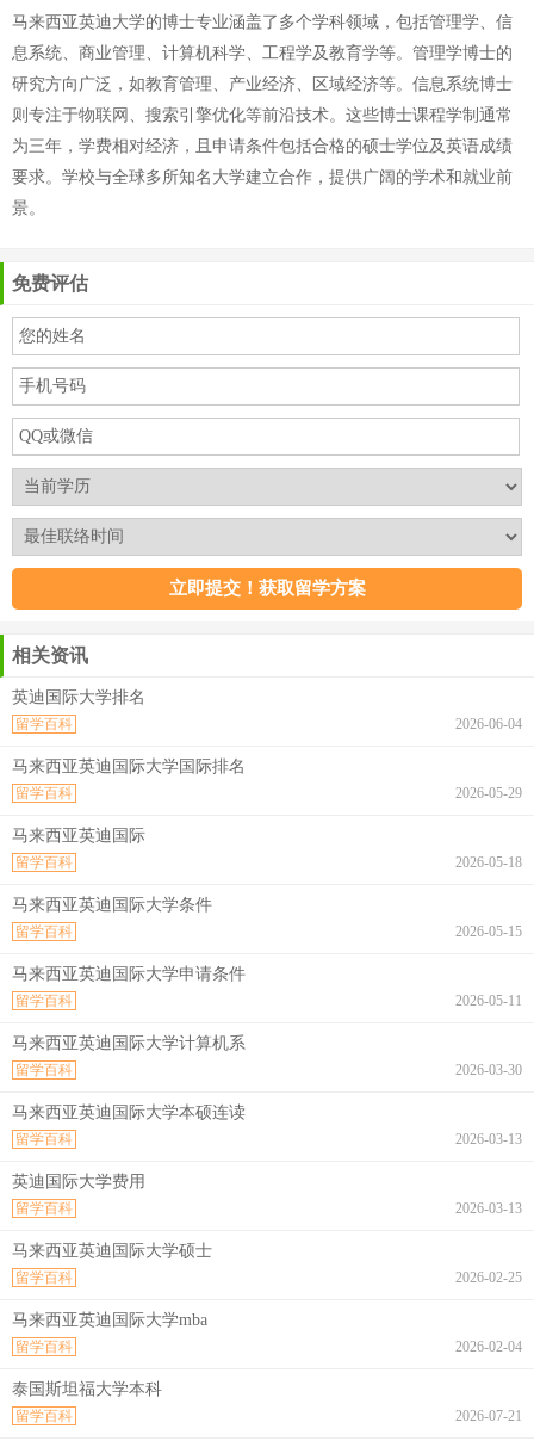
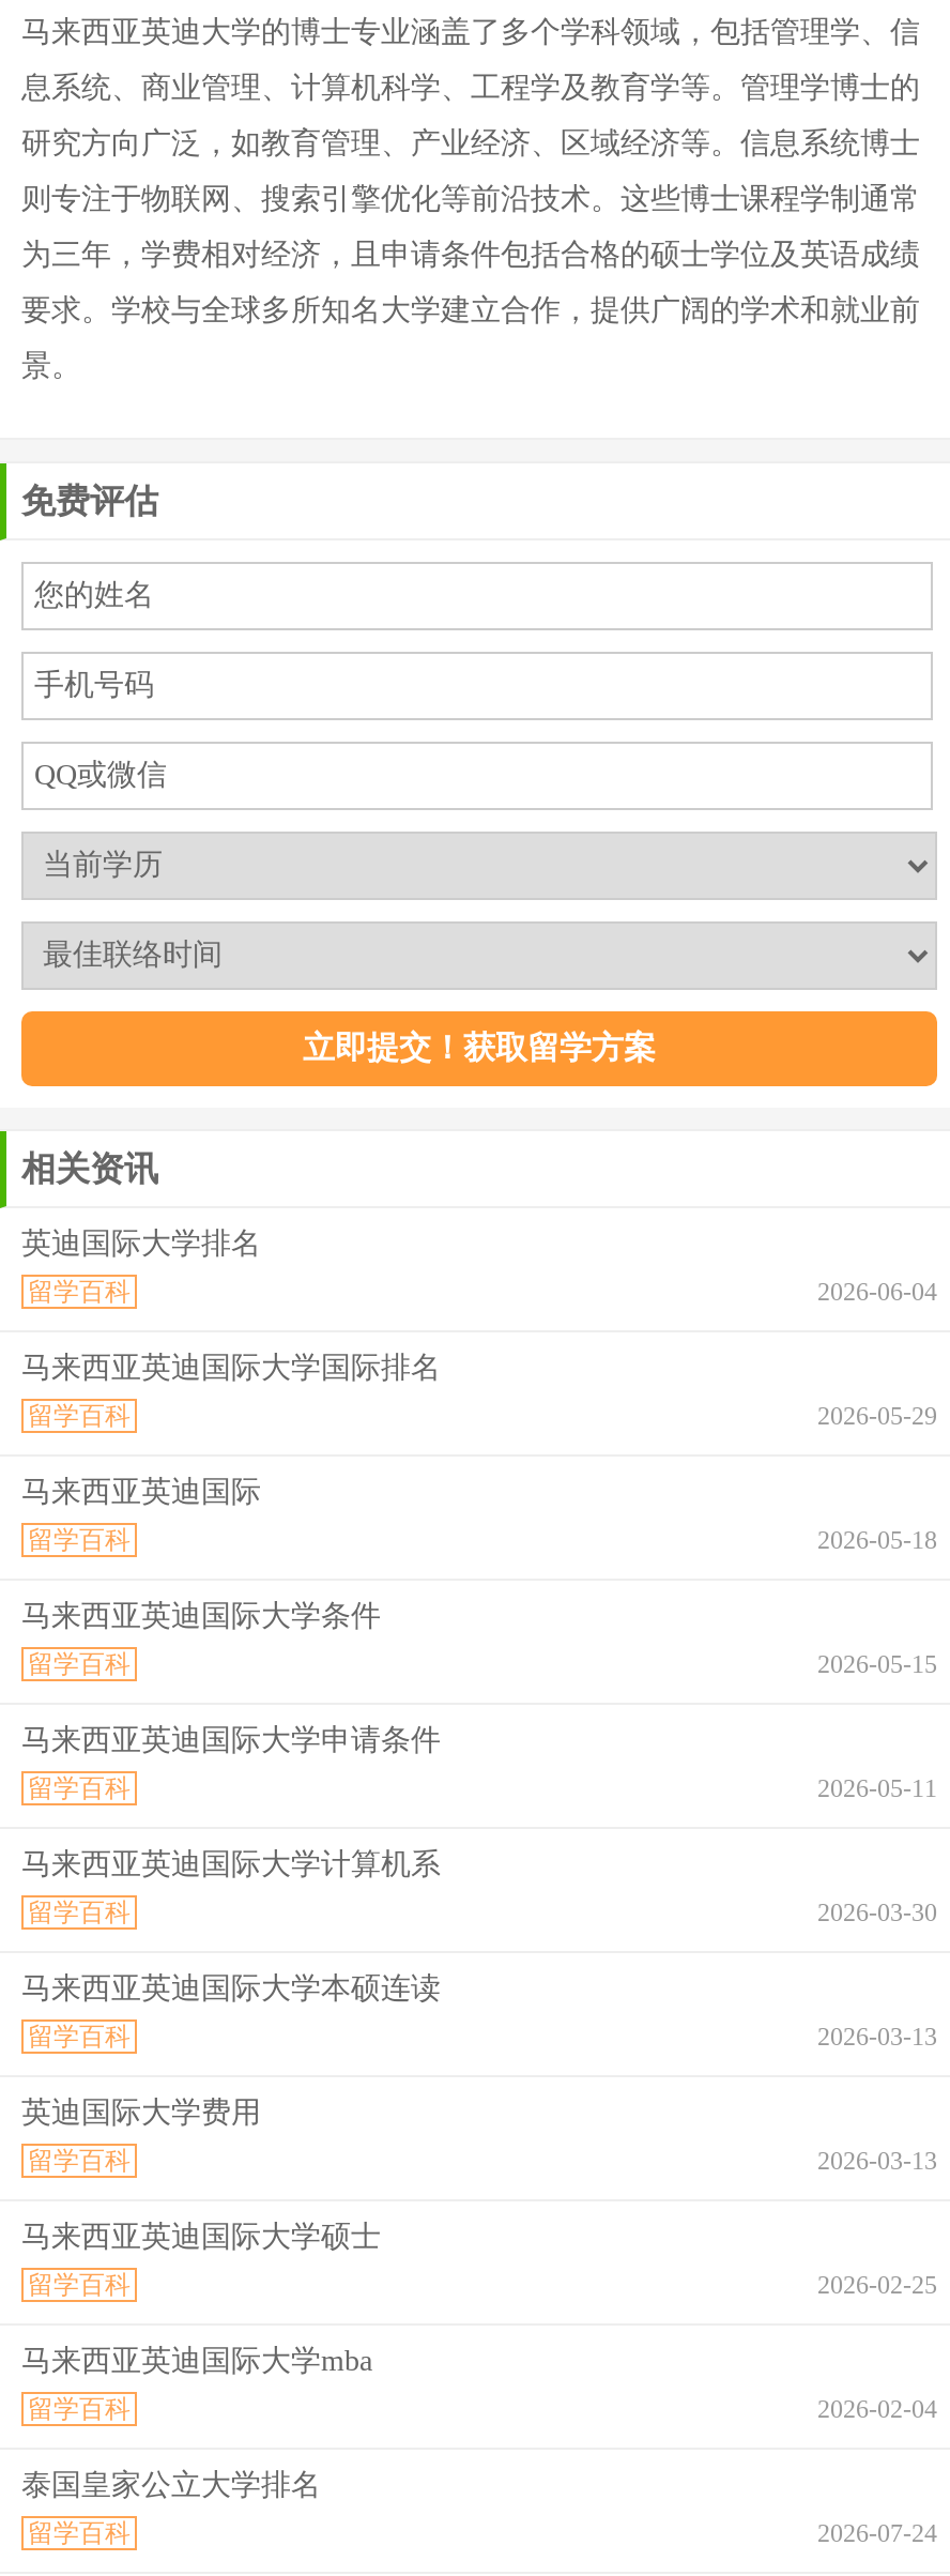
- 泰国斯坦福大学本科
+ 泰国皇家公立大学排名

- 2026-07-21
+ 2026-07-24
